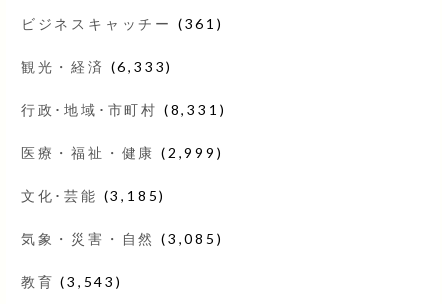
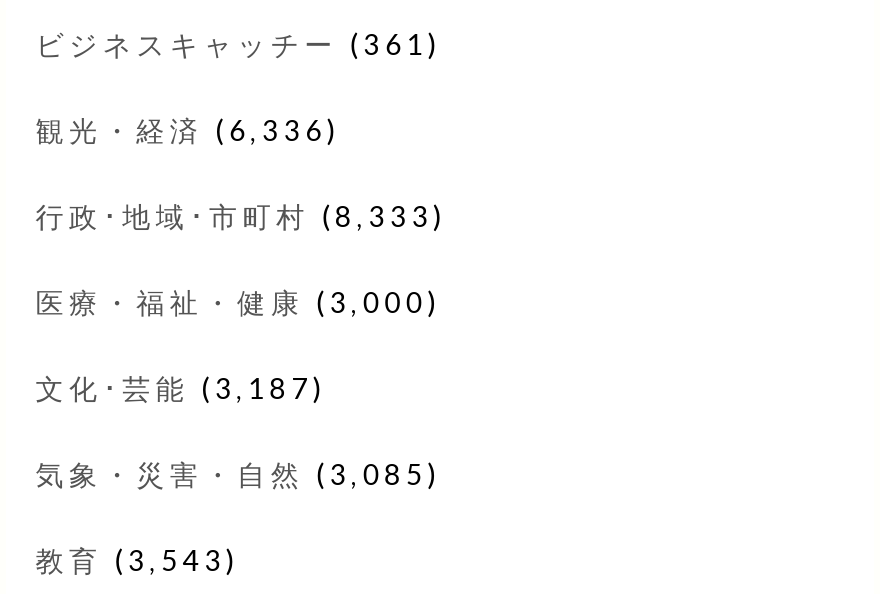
- 観光・経済(6,333)
+ 観光・経済(6,336)

- 行政･地域･市町村(8,331)
+ 行政･地域･市町村(8,333)

- 医療・福祉・健康(2,999)
+ 医療・福祉・健康(3,000)

- 文化･芸能(3,185)
+ 文化･芸能(3,187)
